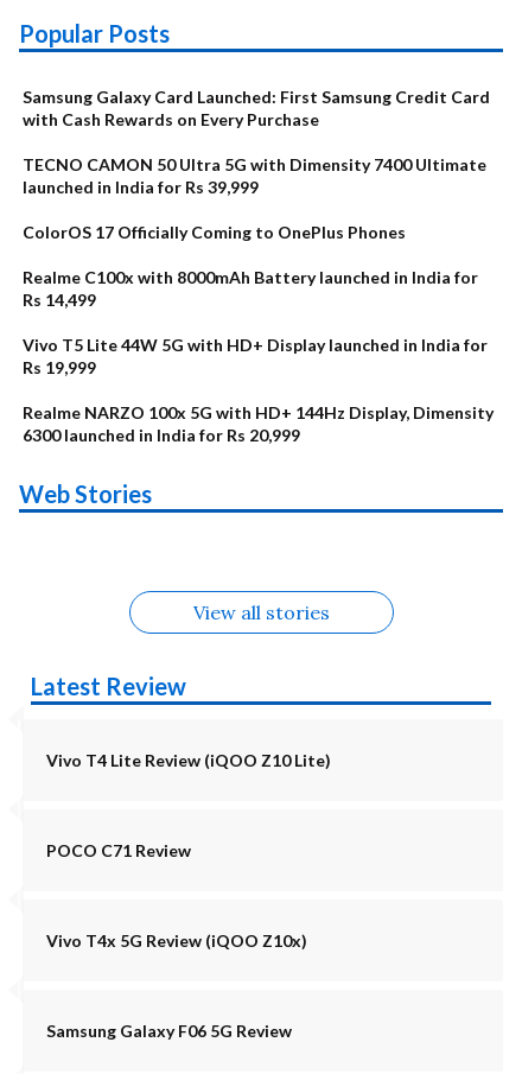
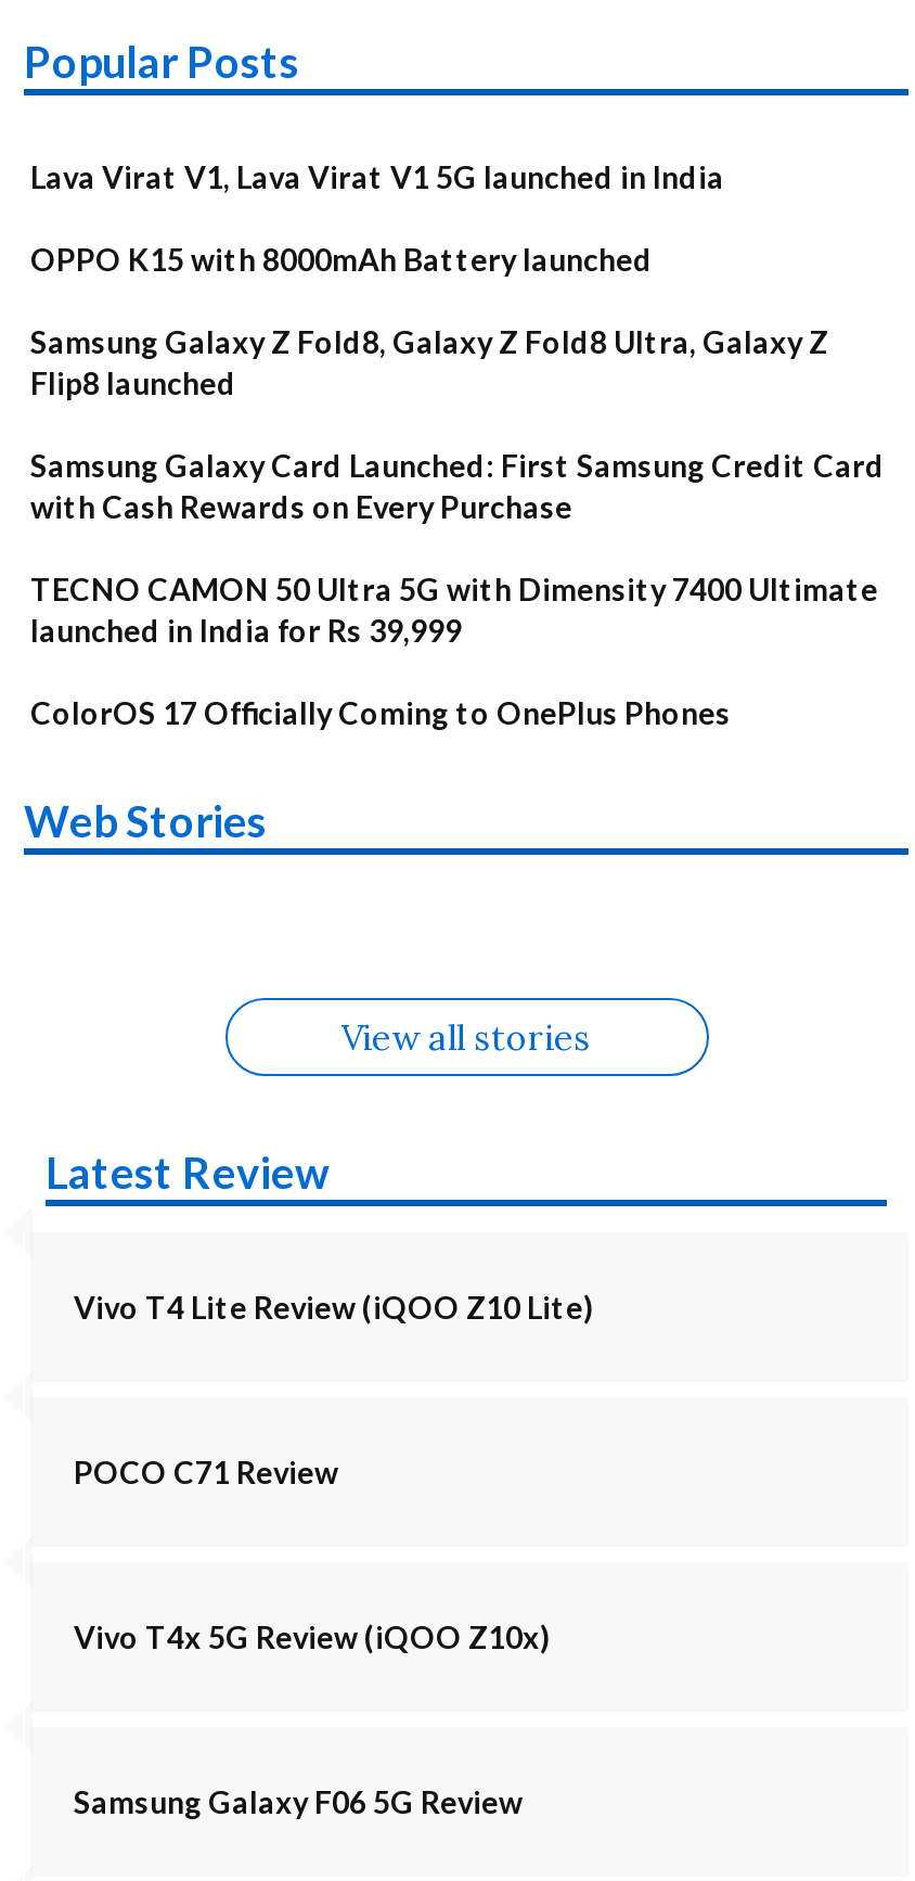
+ Lava Virat V1, Lava Virat V1 5G launched in India
+ OPPO K15 with 8000mAh Battery launched
+ Samsung Galaxy Z Fold8, Galaxy Z Fold8 Ultra, Galaxy Z
+ Flip8 launched

moved down: Samsung Galaxy Card Launched: First Samsung Credit Card | with Cash Rewards on Every Purchase | TECNO CAMON 50 Ultra 5G with Dimensity 7400 Ultimate | launched in India for Rs 39,999 | ColorOS 17 Officially Coming to OnePlus Phones

- Realme C100x with 8000mAh Battery launched in India for
- Rs 14,499
- Vivo T5 Lite 44W 5G with HD+ Display launched in India for
- Rs 19,999
- Realme NARZO 100x 5G with HD+ 144Hz Display, Dimensity
- 6300 launched in India for Rs 20,999
